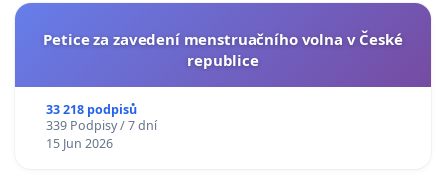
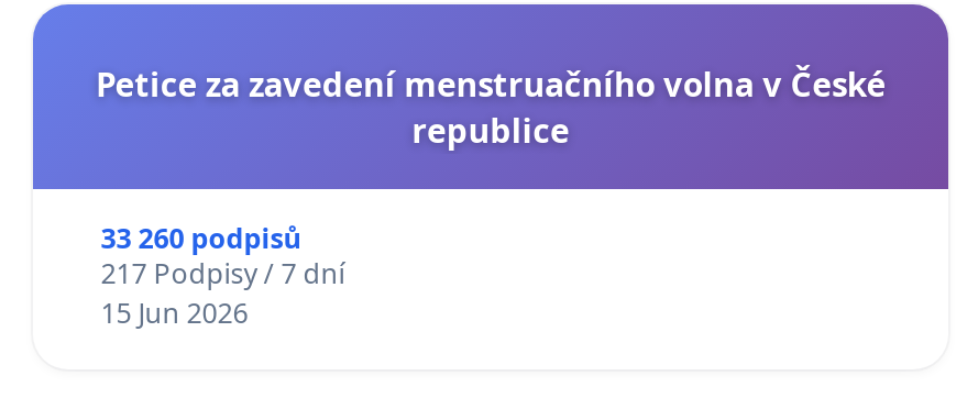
- 33 218 podpisů
+ 33 260 podpisů

- 339 Podpisy / 7 dní
+ 217 Podpisy / 7 dní
